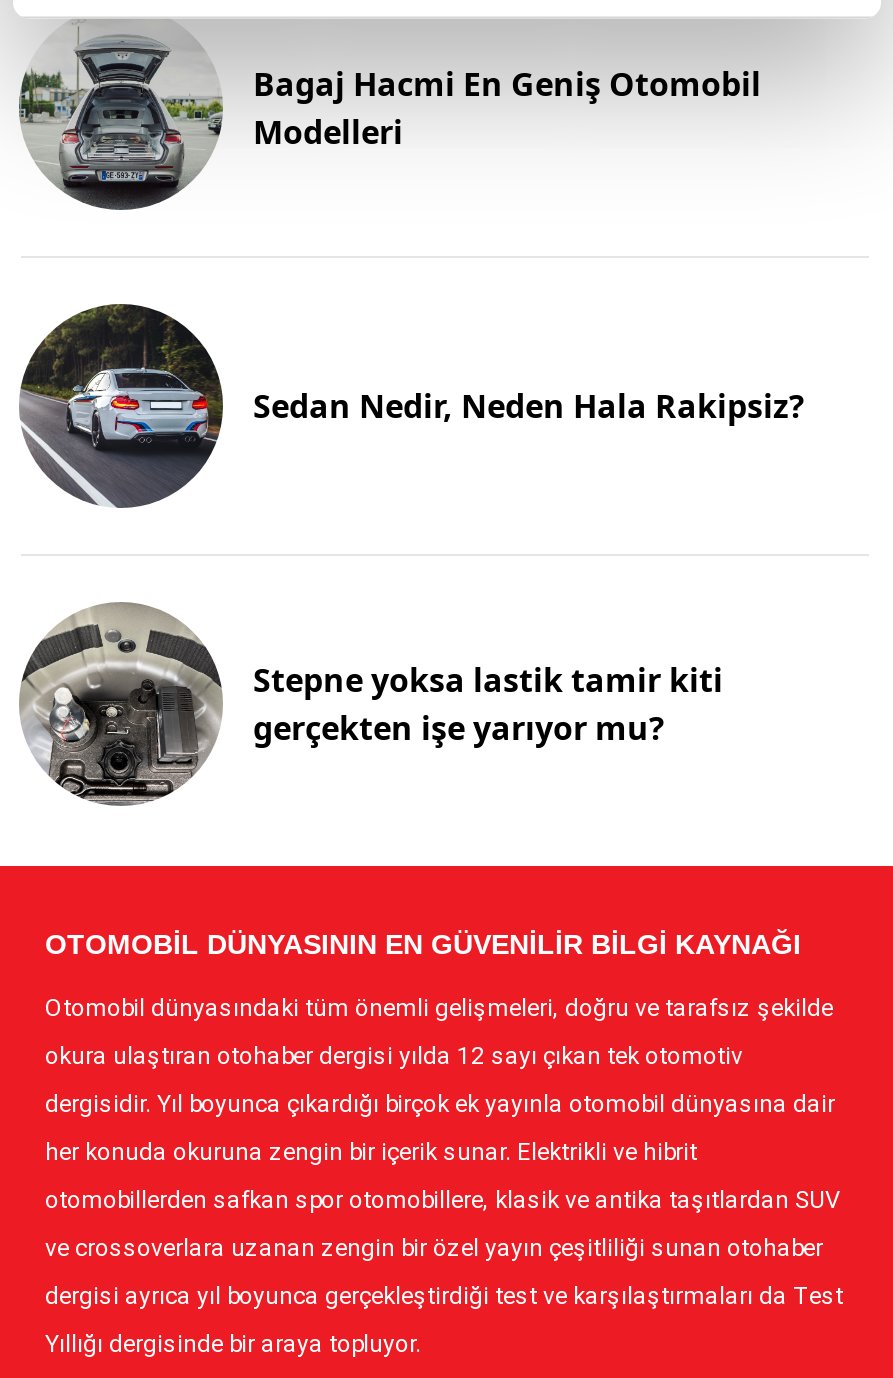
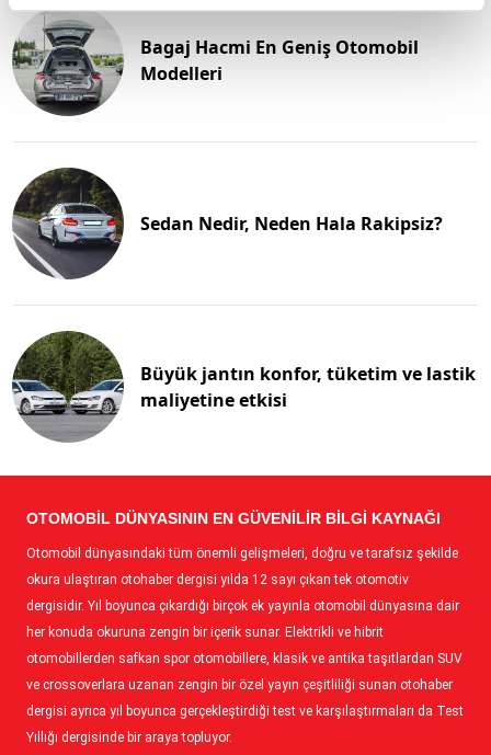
- [image]
- Stepne yoksa lastik tamir kiti
- gerçekten işe yarıyor mu?
+ [image]
+ Büyük jantın konfor, tüketim ve lastik
+ maliyetine etkisi
